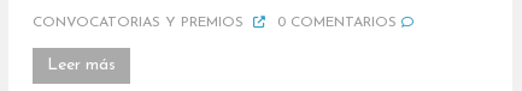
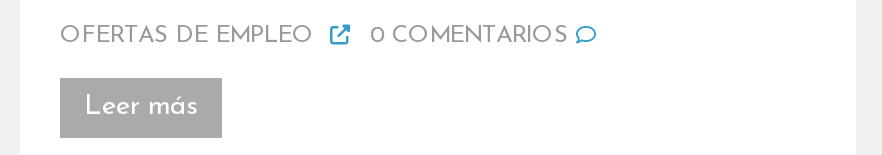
- CONVOCATORIAS Y PREMIOS
+ OFERTAS DE EMPLEO
